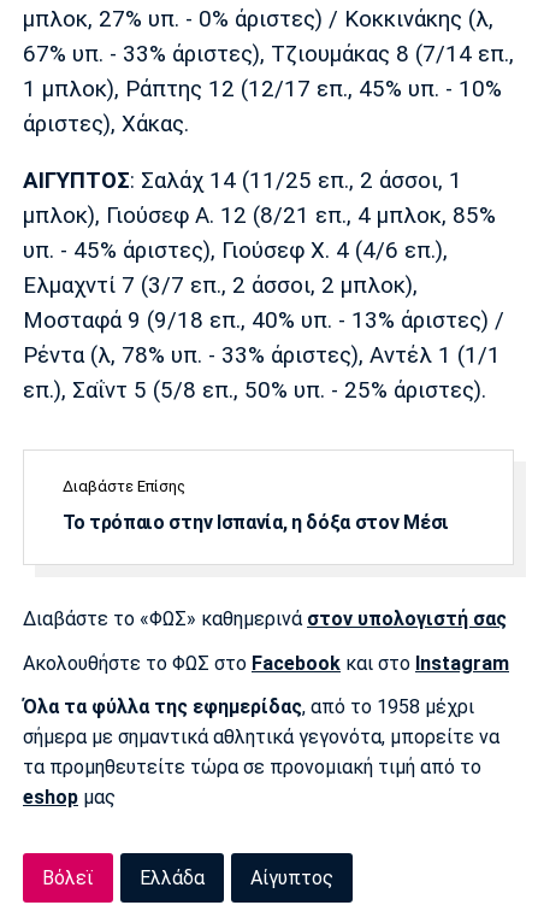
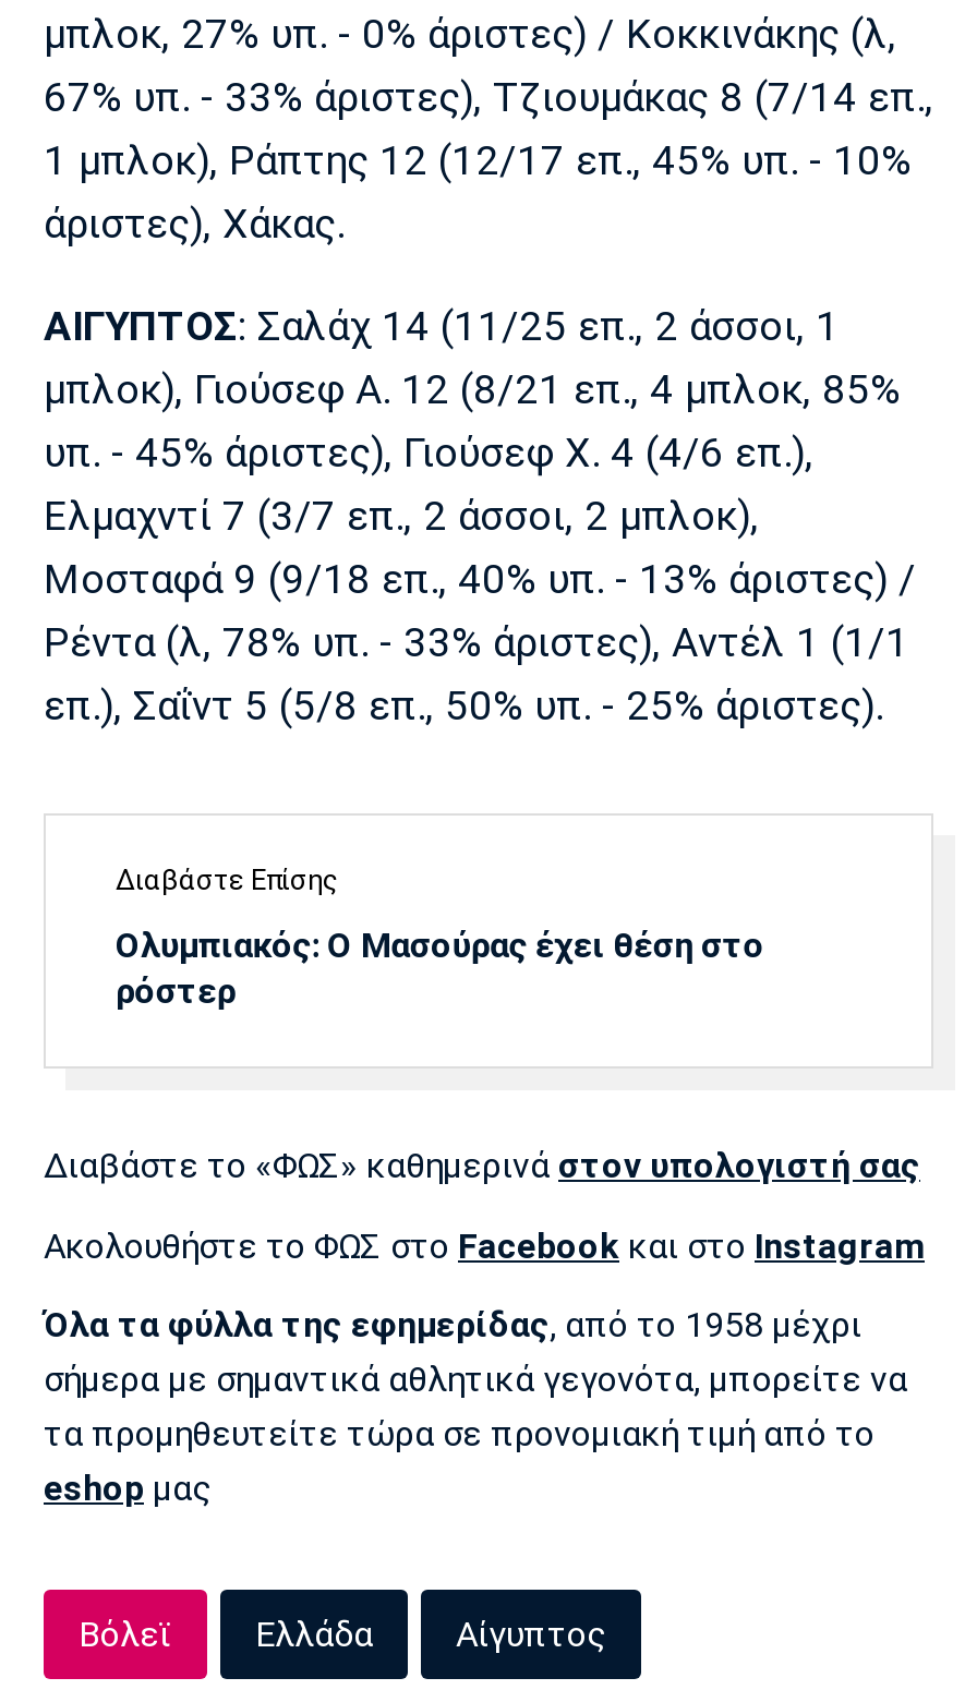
- Το τρόπαιο στην Ισπανία, η δόξα στον Μέσι
+ Ολυμπιακός: Ο Μασούρας έχει θέση στο
+ ρόστερ
